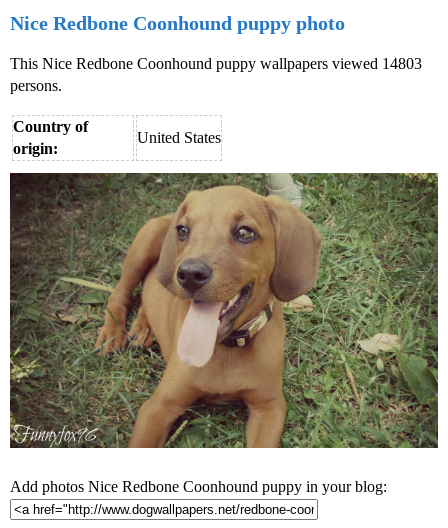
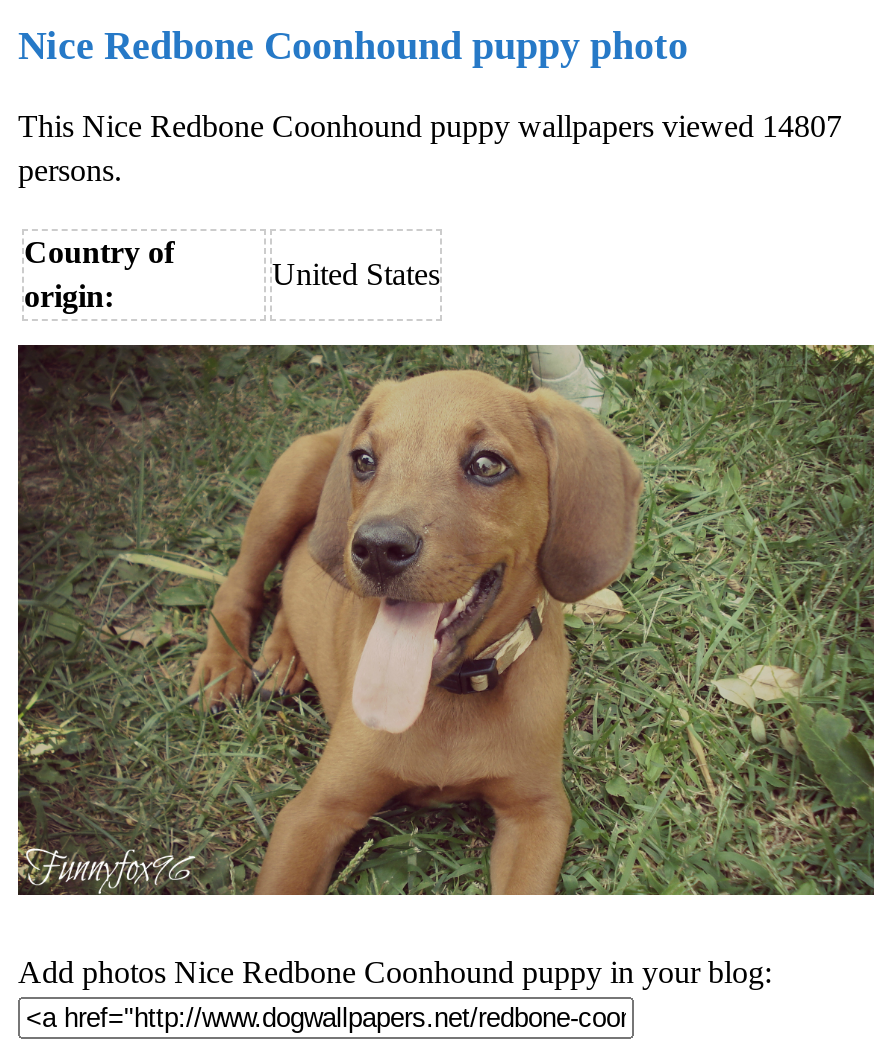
- This Nice Redbone Coonhound puppy wallpapers viewed 14803
+ This Nice Redbone Coonhound puppy wallpapers viewed 14807
